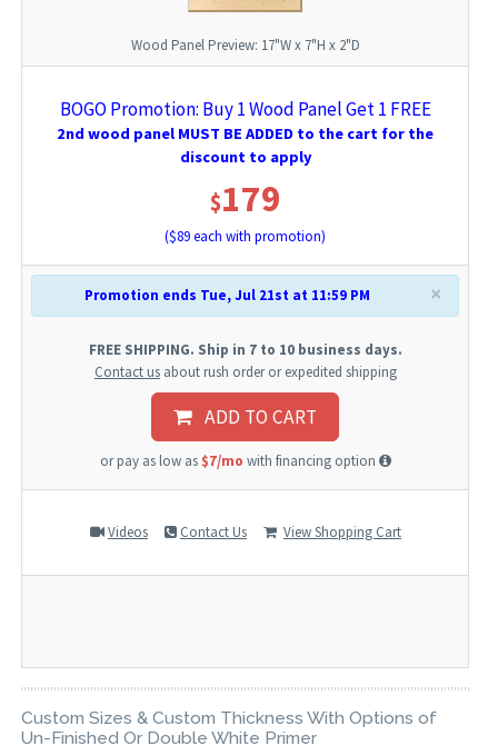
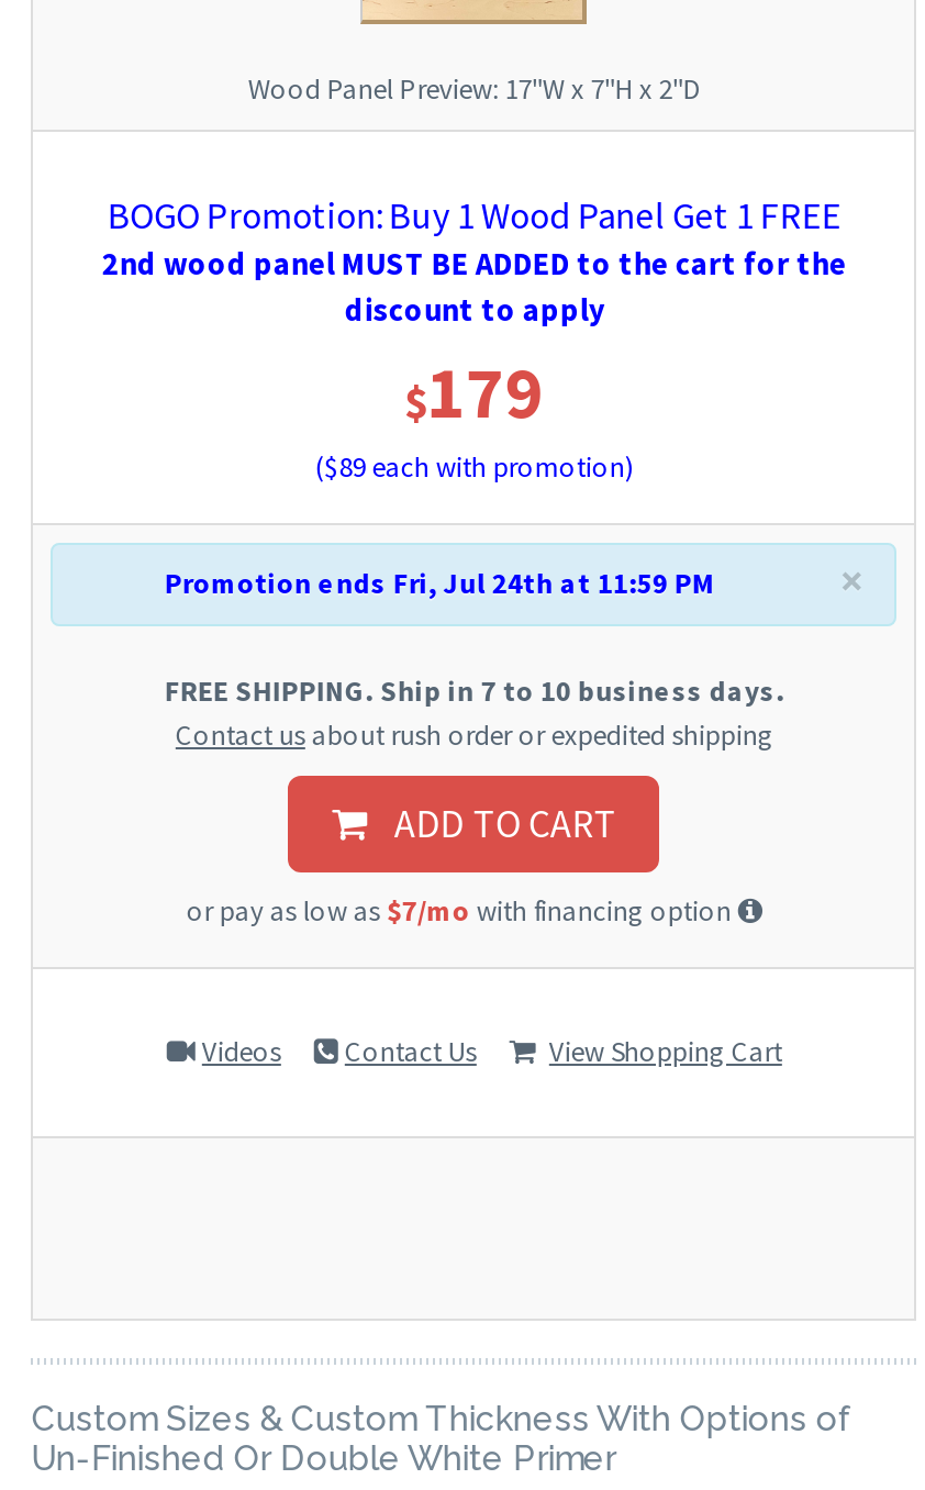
- Promotion ends Tue, Jul 21st at 11:59 PM
+ Promotion ends Fri, Jul 24th at 11:59 PM
